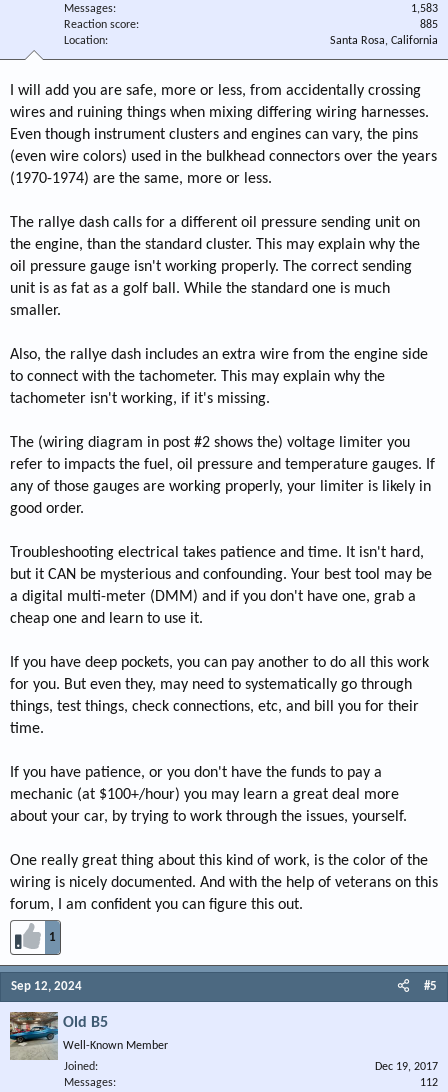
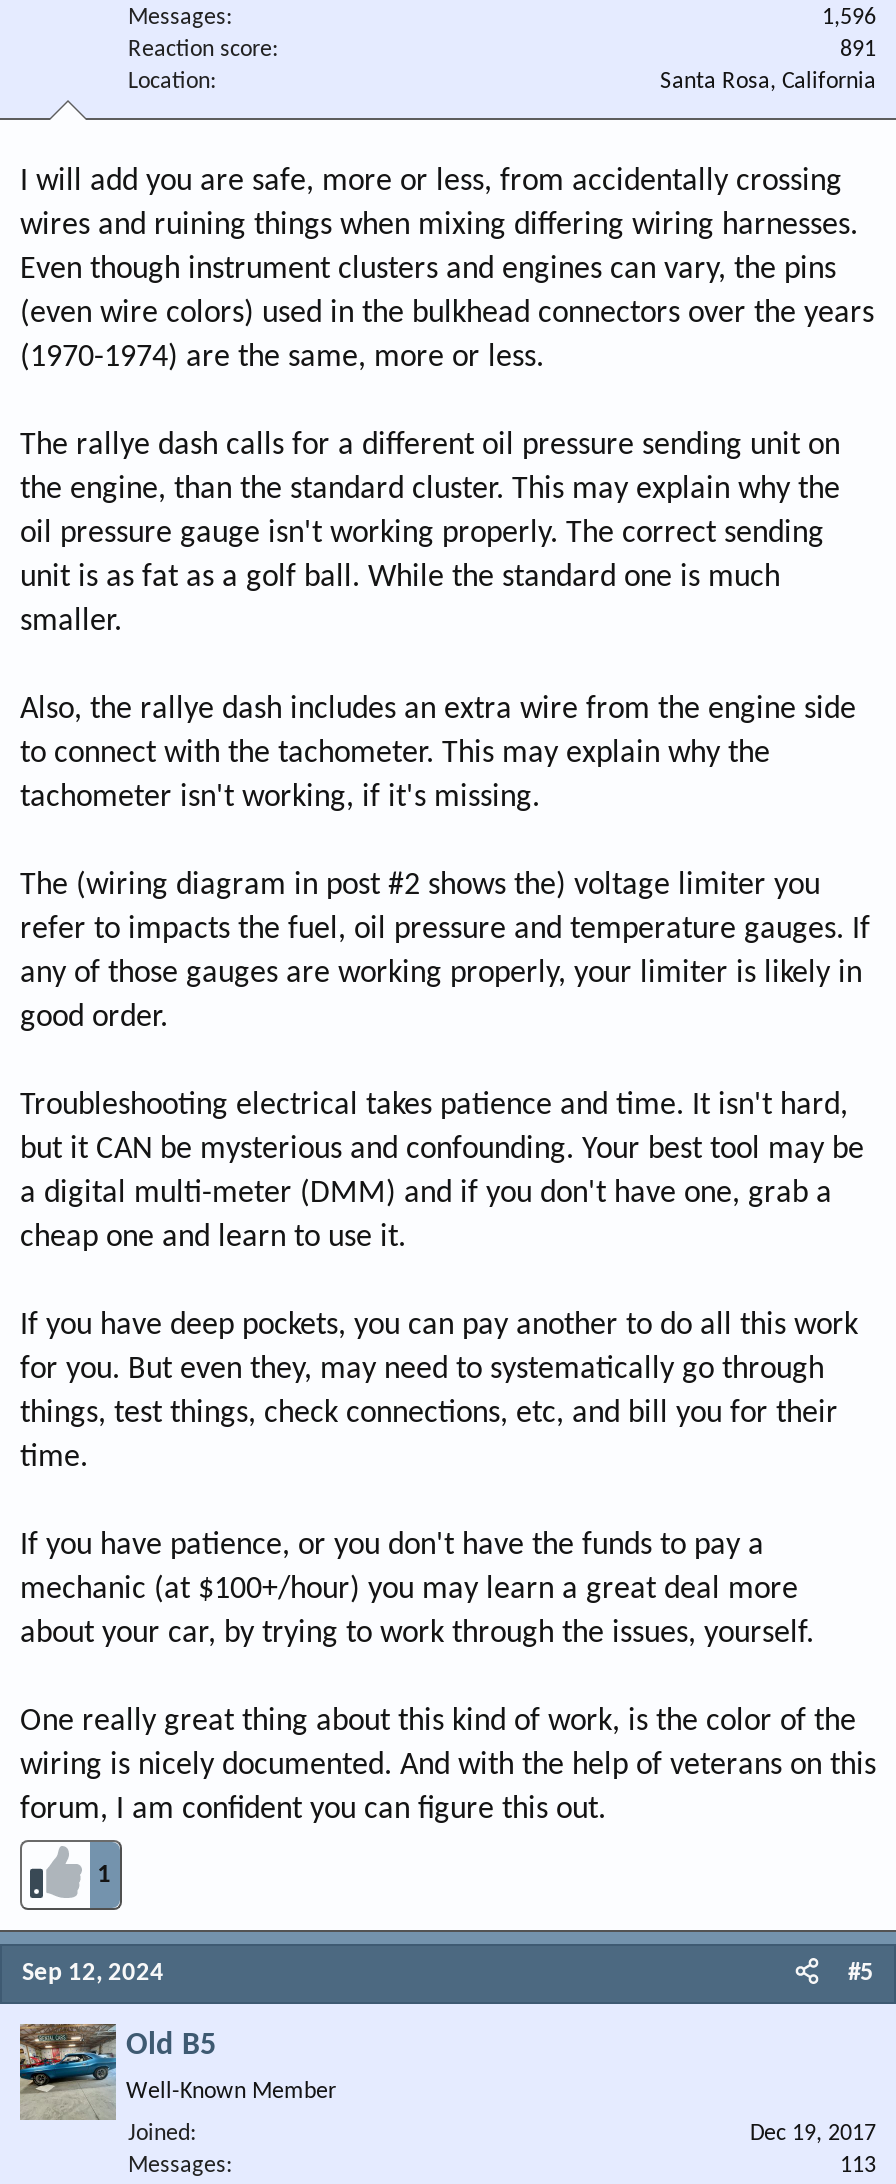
- 1,583
+ 1,596

- 885
+ 891

- 112
+ 113
